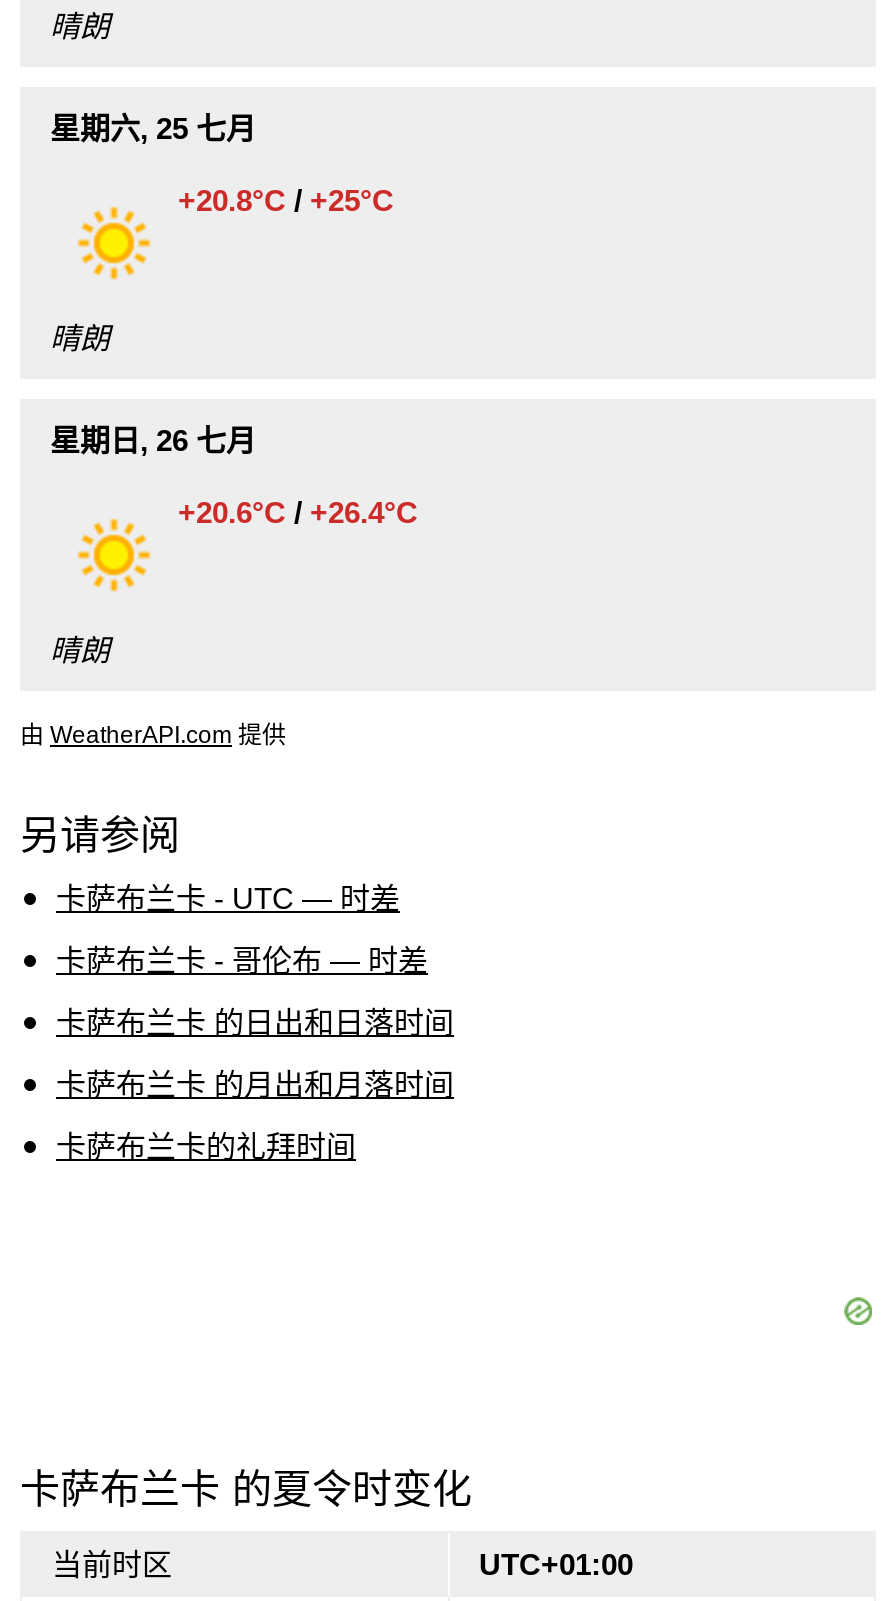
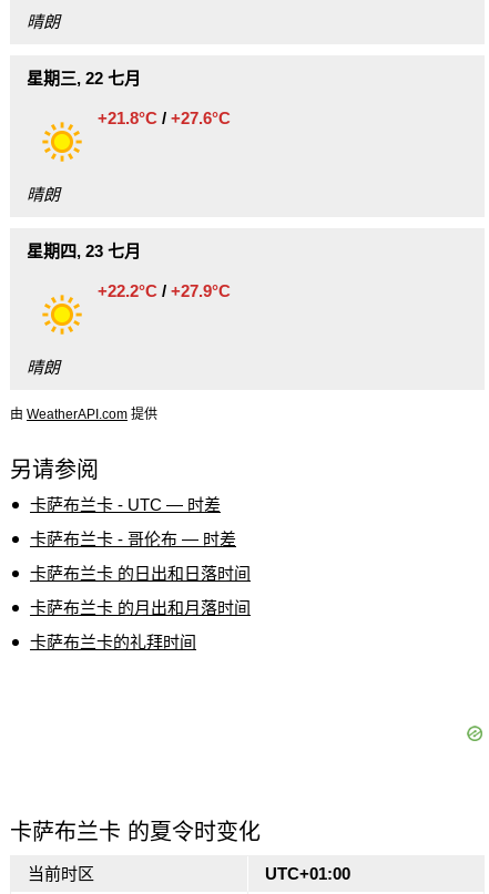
- 星期六, 25 七月
+ 星期三, 22 七月

- +20.8°C / +25°C
+ +21.8°C / +27.6°C

- 星期日, 26 七月
+ 星期四, 23 七月

- +20.6°C / +26.4°C
+ +22.2°C / +27.9°C
